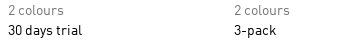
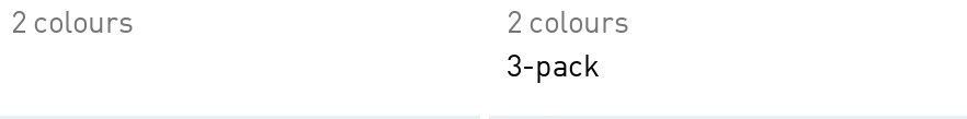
- 30 days trial
